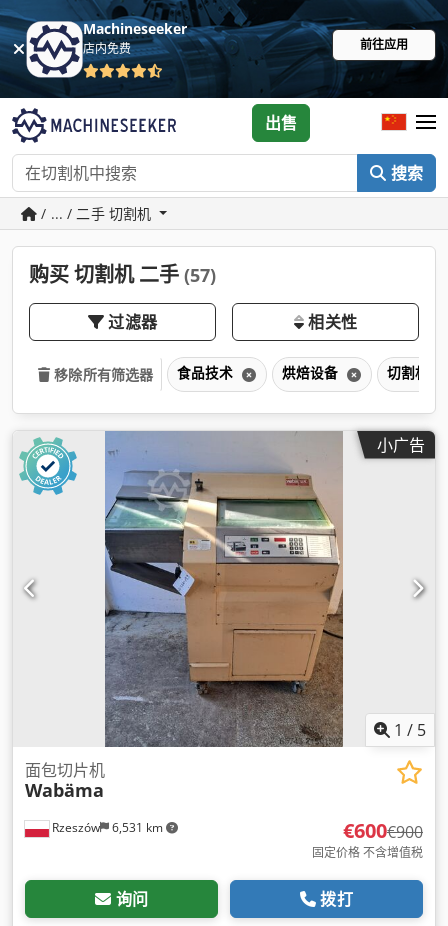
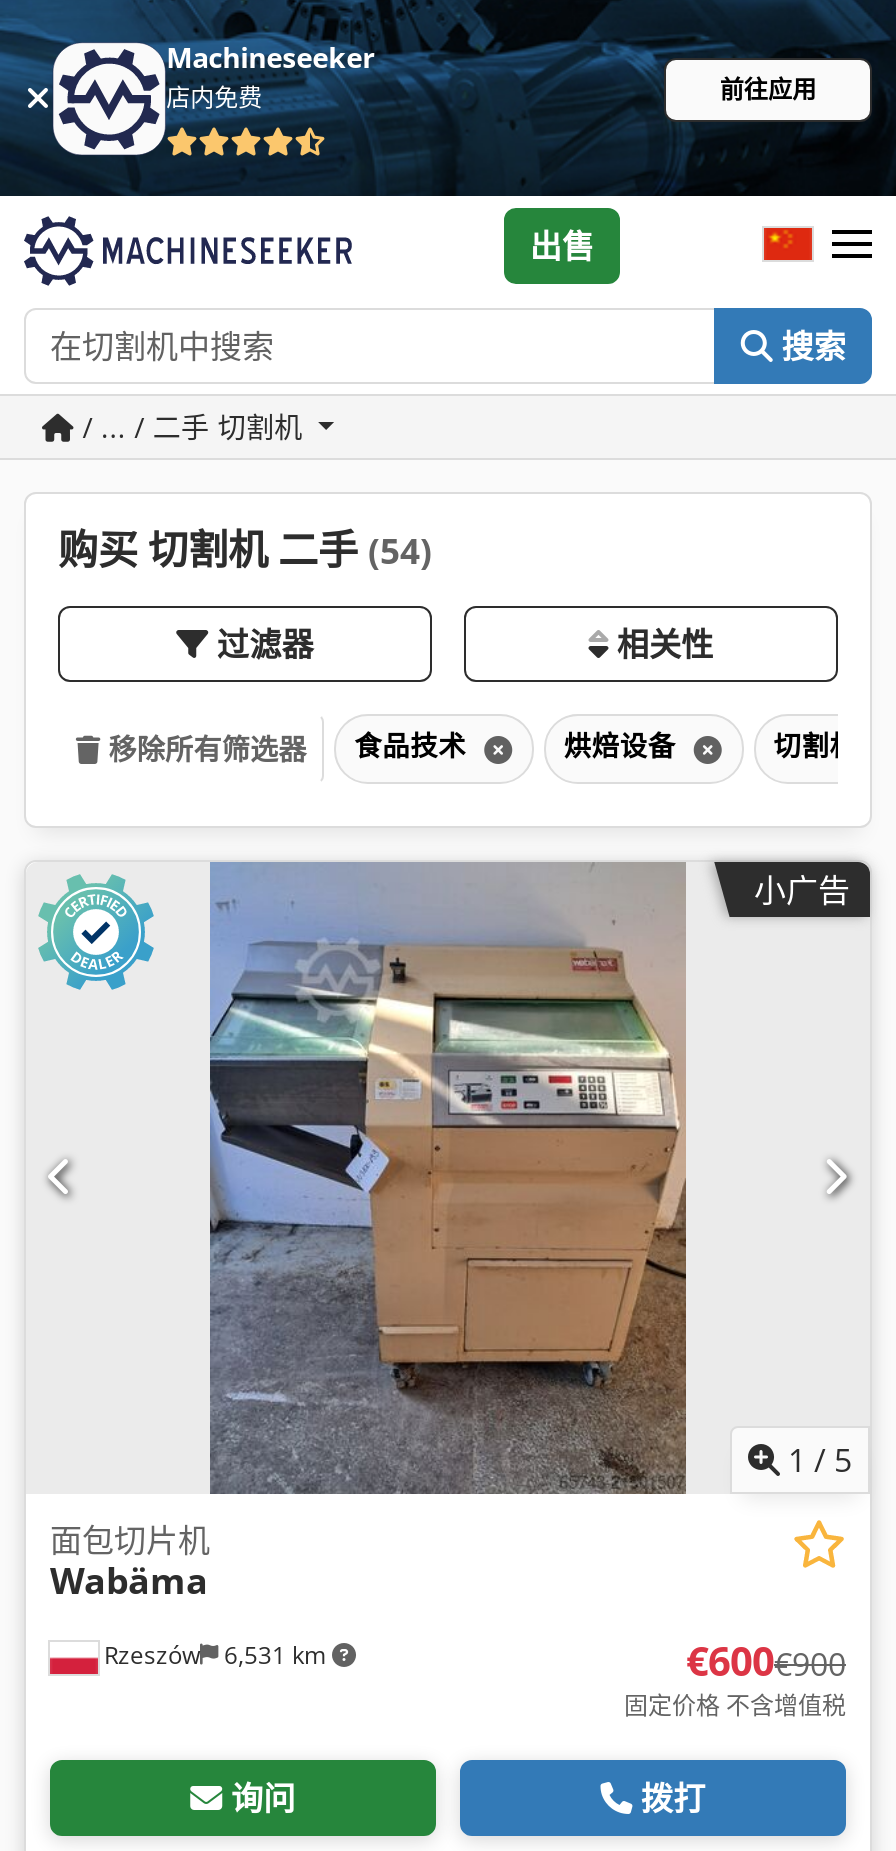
- 购买 切割机 二手(57)
+ 购买 切割机 二手(54)
